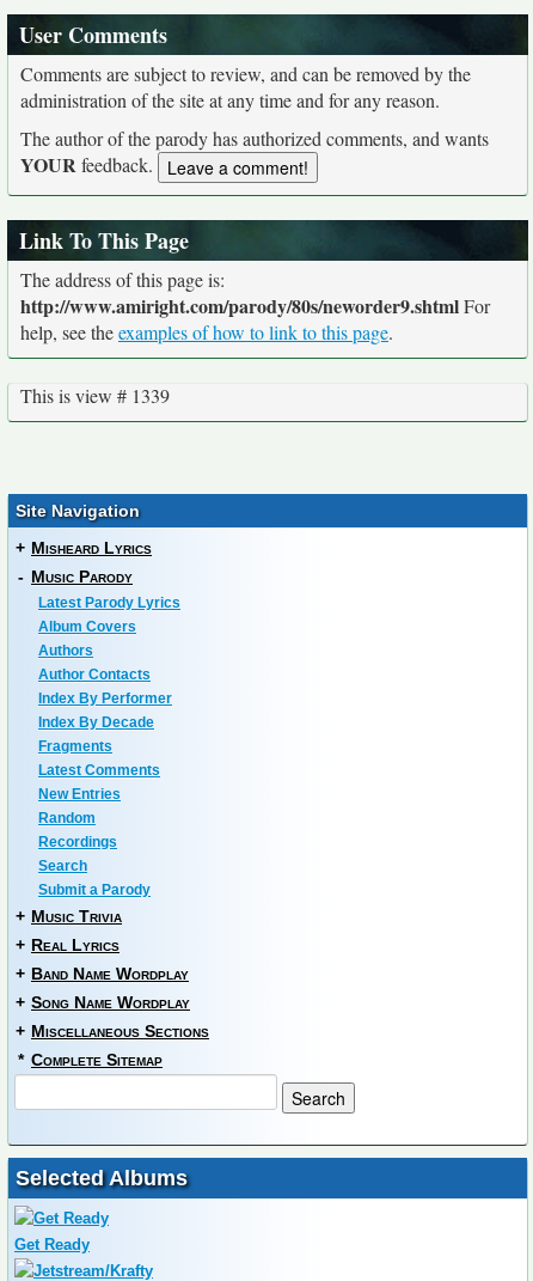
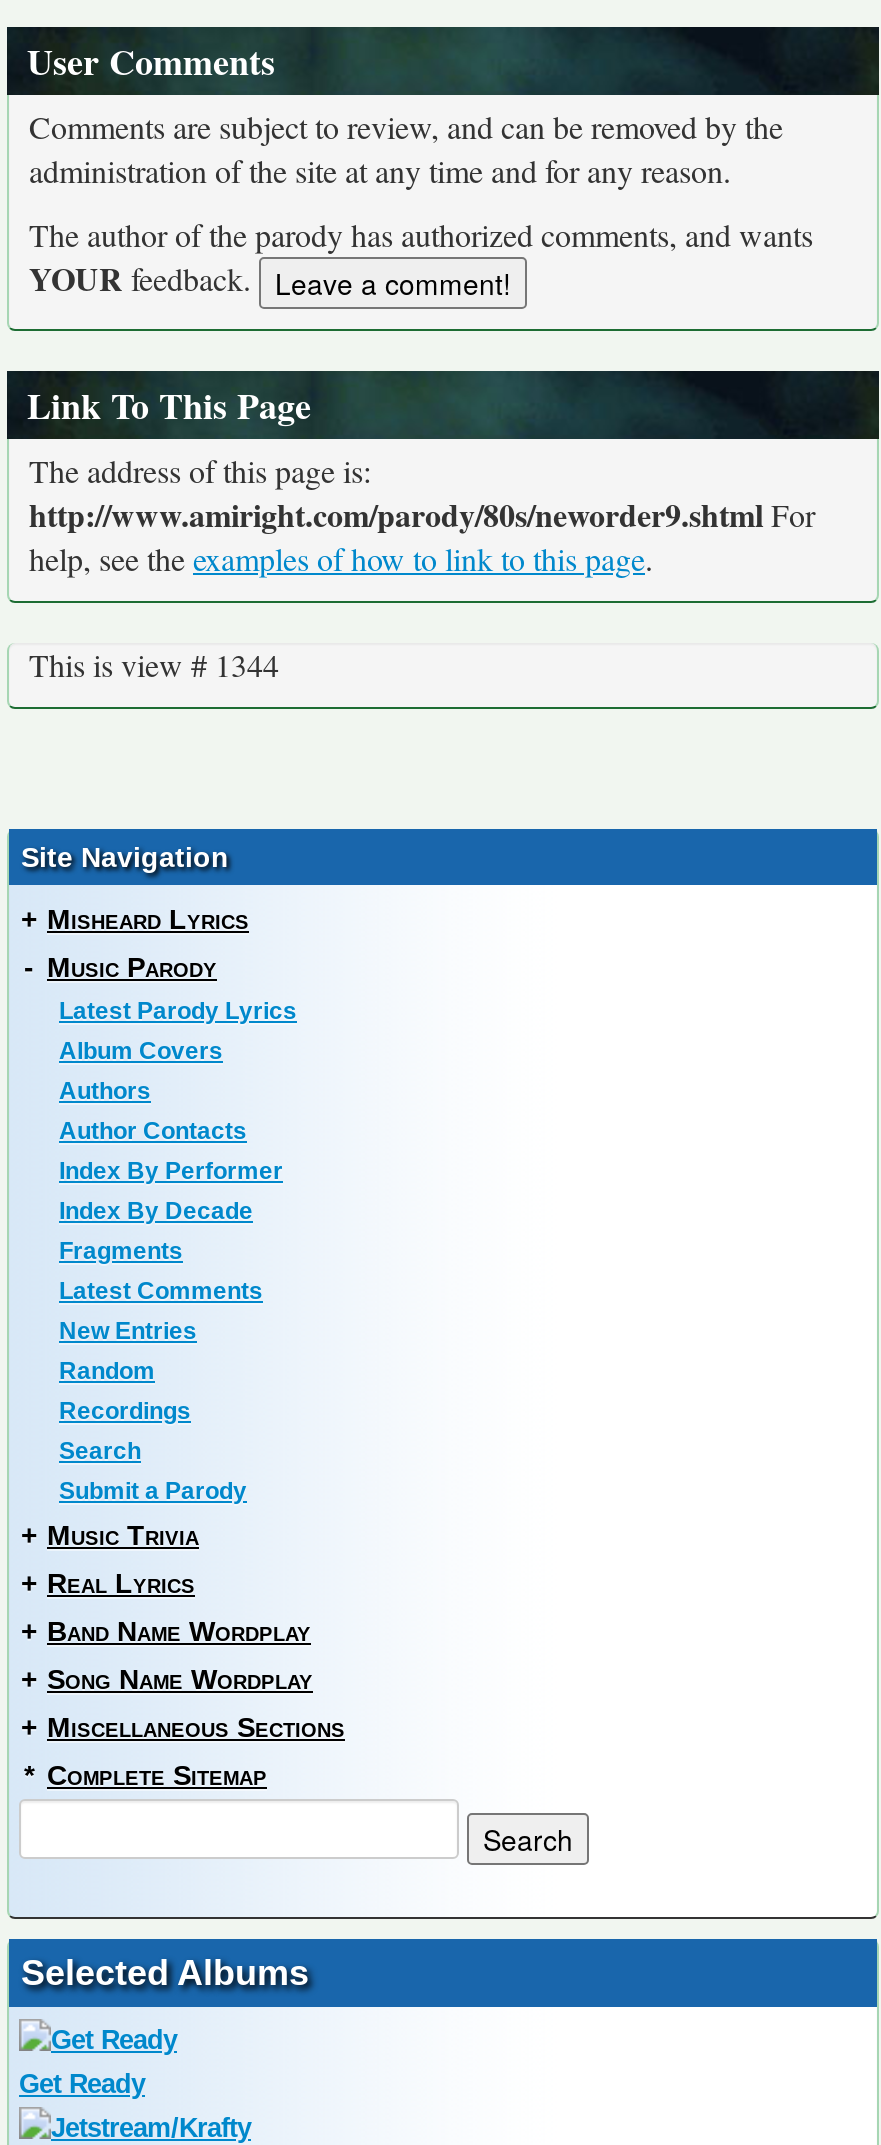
- This is view # 1339
+ This is view # 1344
